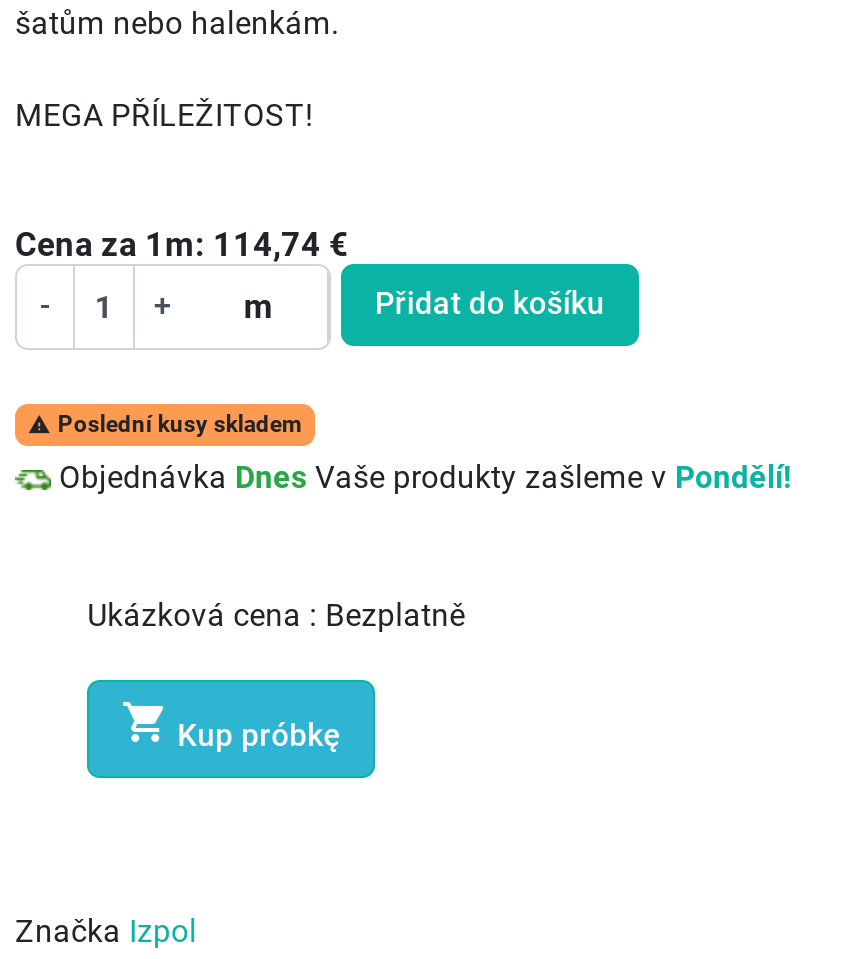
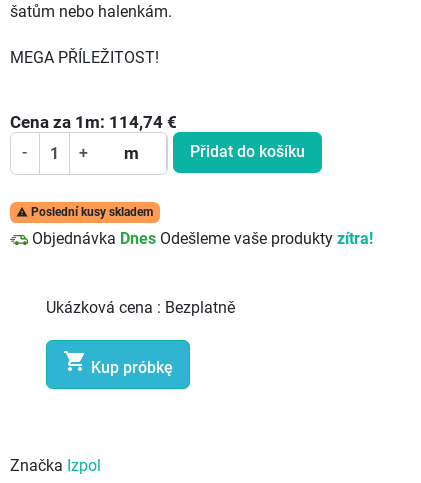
- Objednávka Dnes Vaše produkty zašleme v Pondělí!
+ Objednávka Dnes Odešleme vaše produkty zítra!
